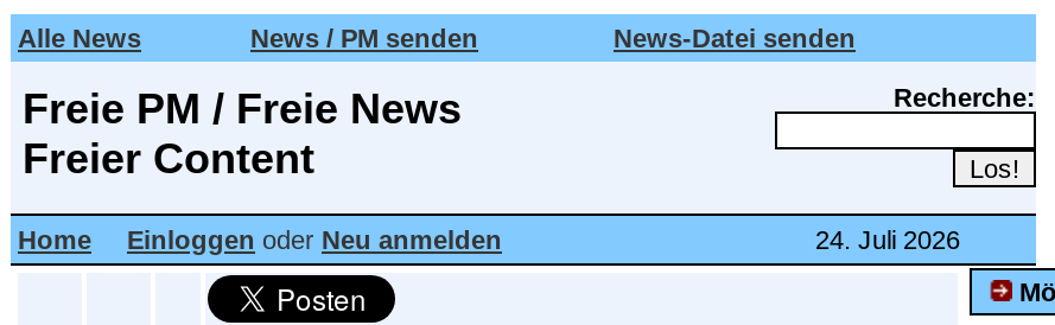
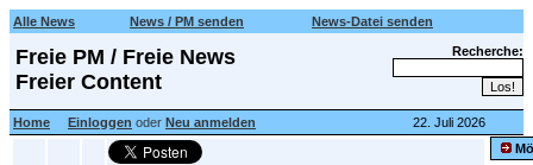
- 24. Juli 2026
+ 22. Juli 2026
